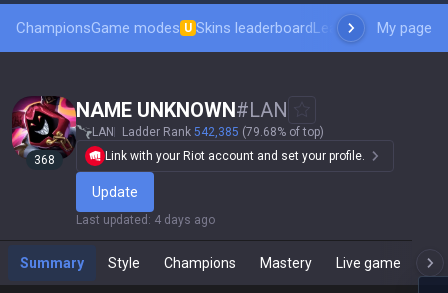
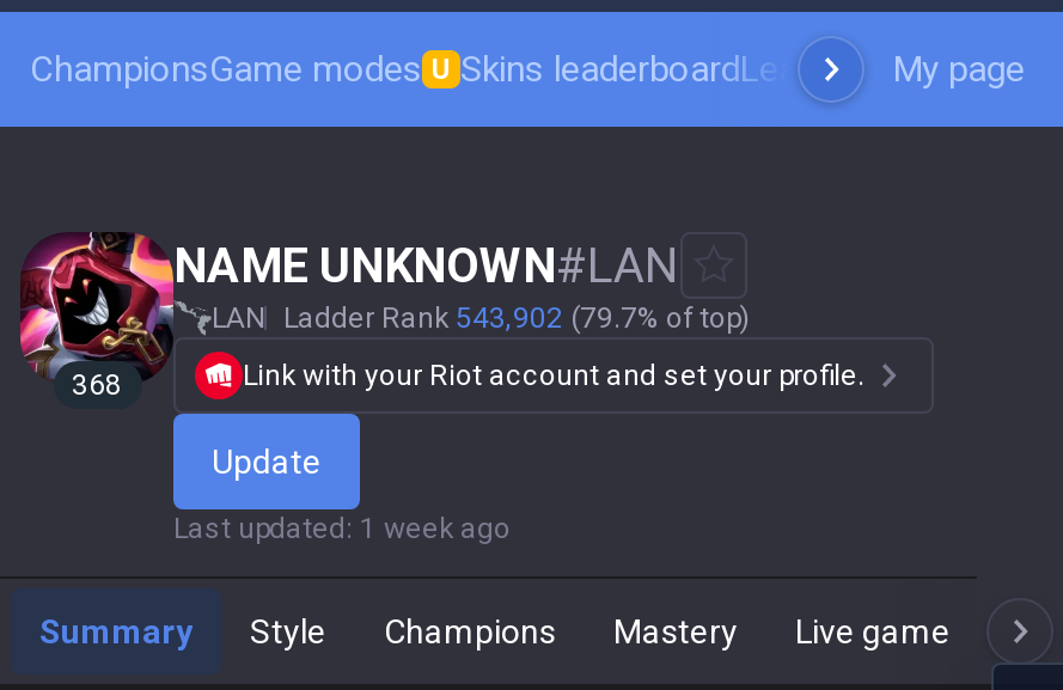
- LAN Ladder Rank 542,385 (79.68% of top)
+ LAN Ladder Rank 543,902 (79.7% of top)

- Last updated: 4 days ago
+ Last updated: 1 week ago
